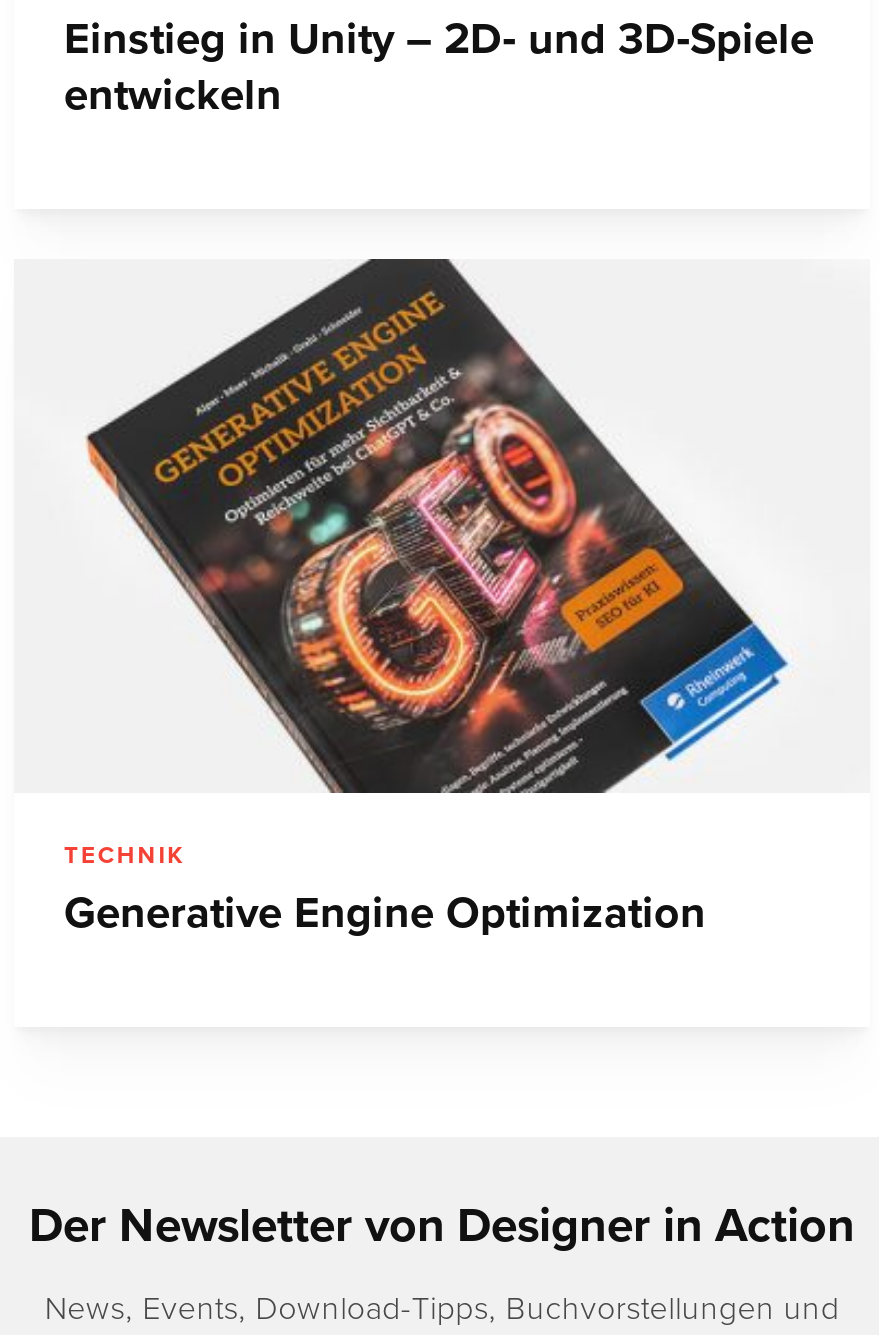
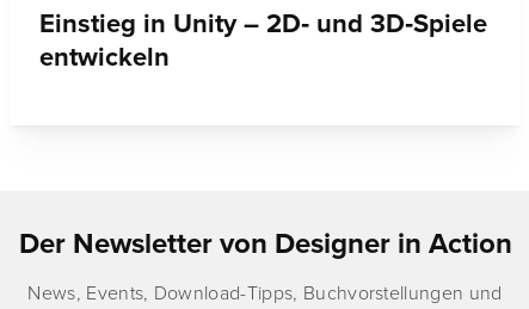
- [image]
- TECHNIK
- Generative Engine Optimization
